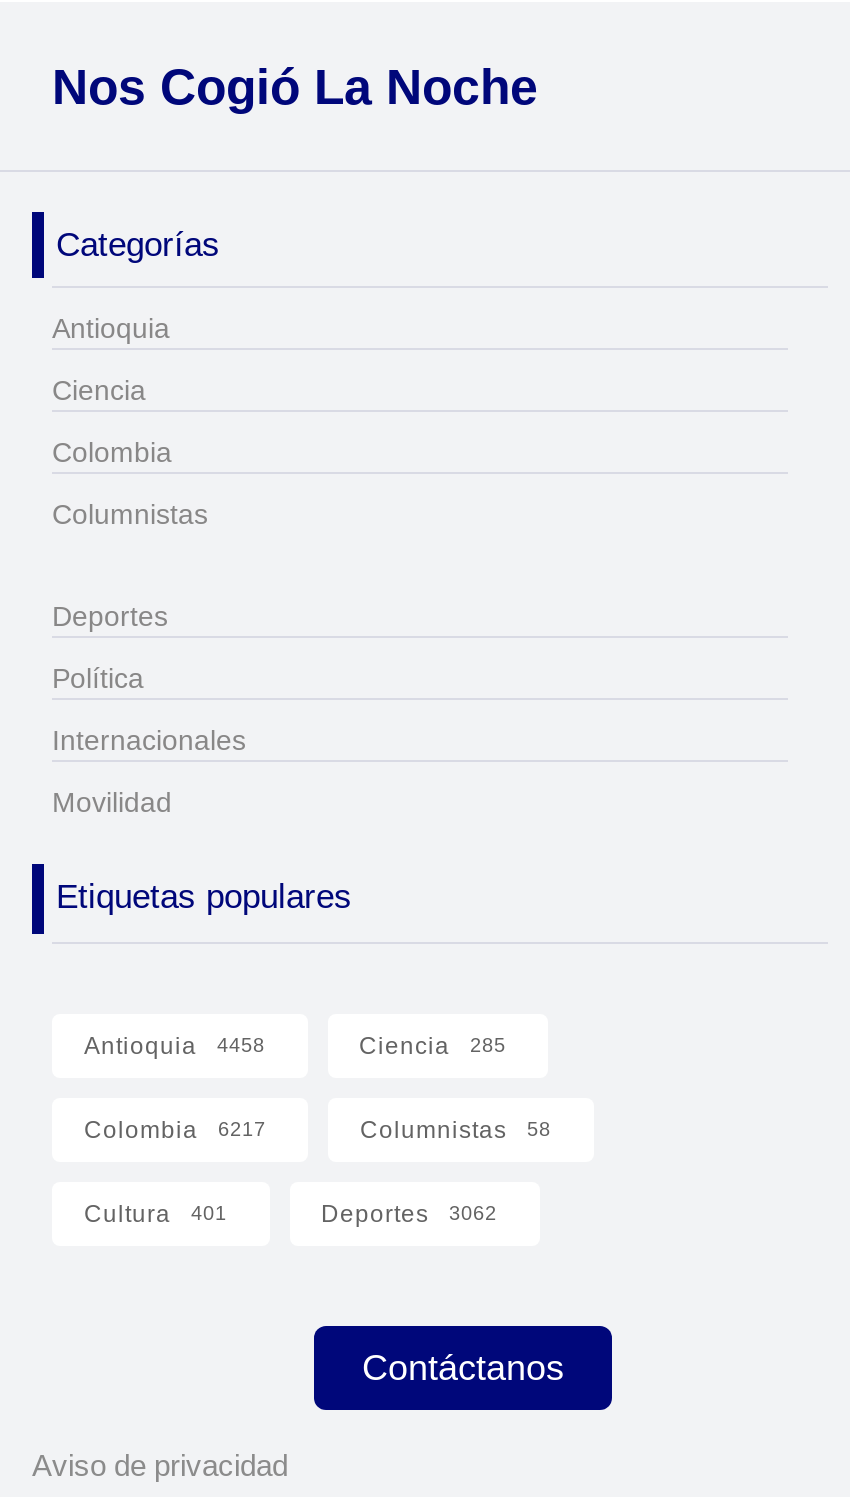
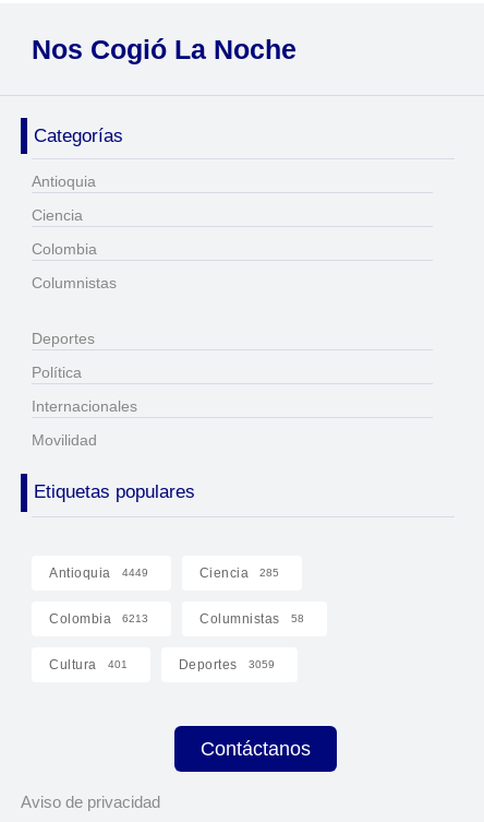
- Antioquia 4458
+ Antioquia 4449

- Colombia 6217
+ Colombia 6213

- Deportes 3062
+ Deportes 3059
